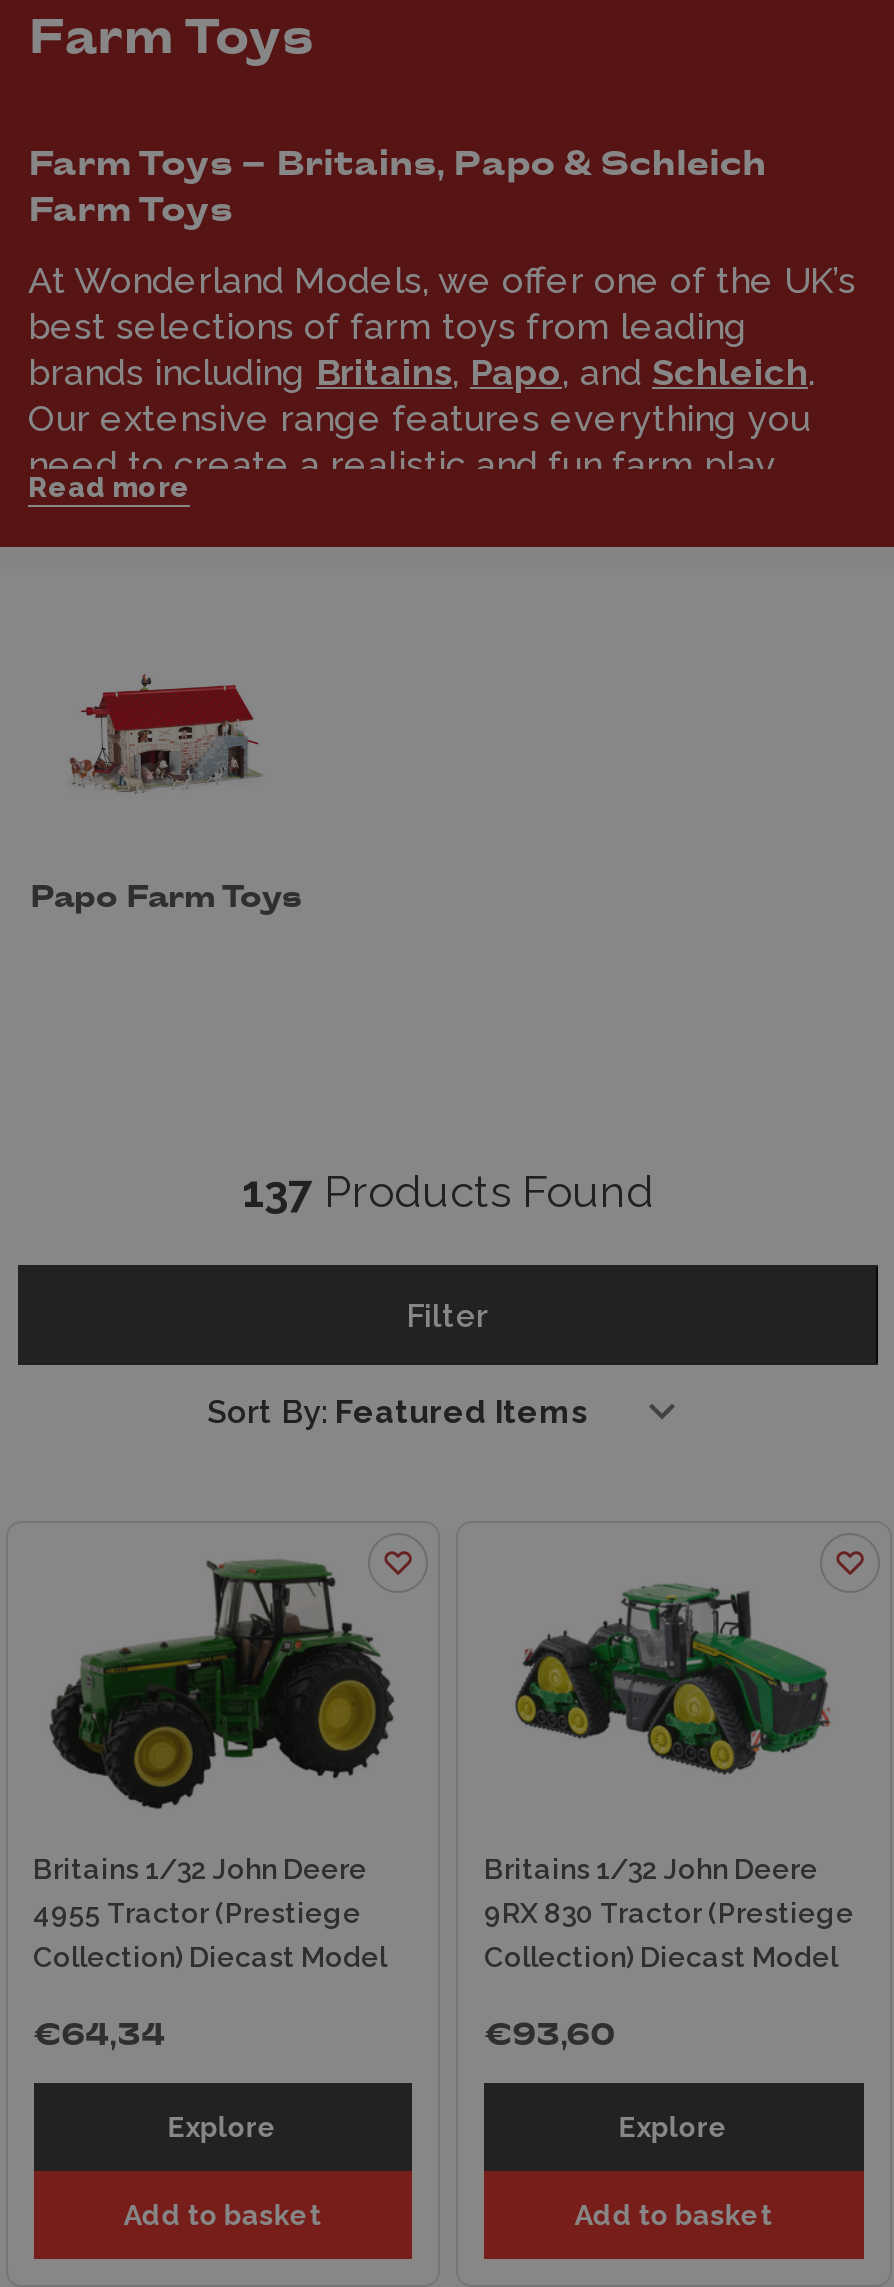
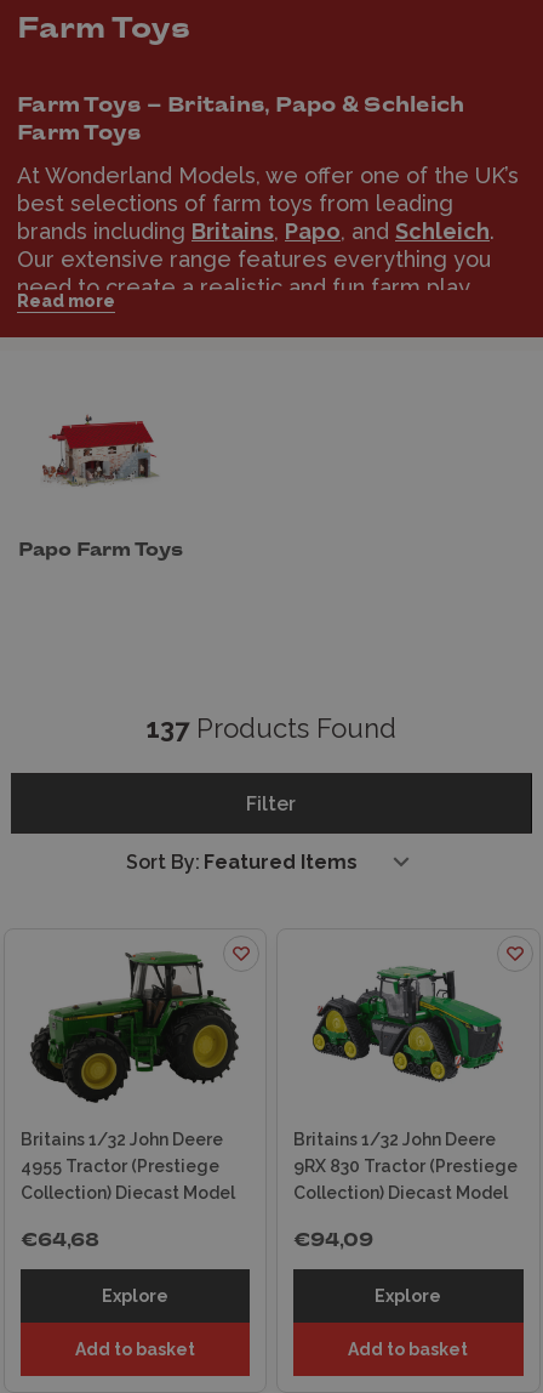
- €64,34
+ €64,68

- €93,60
+ €94,09
